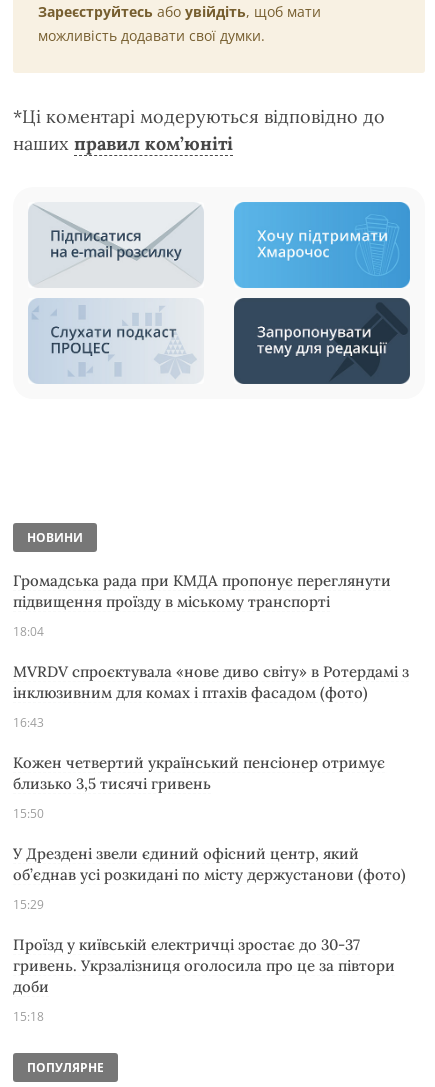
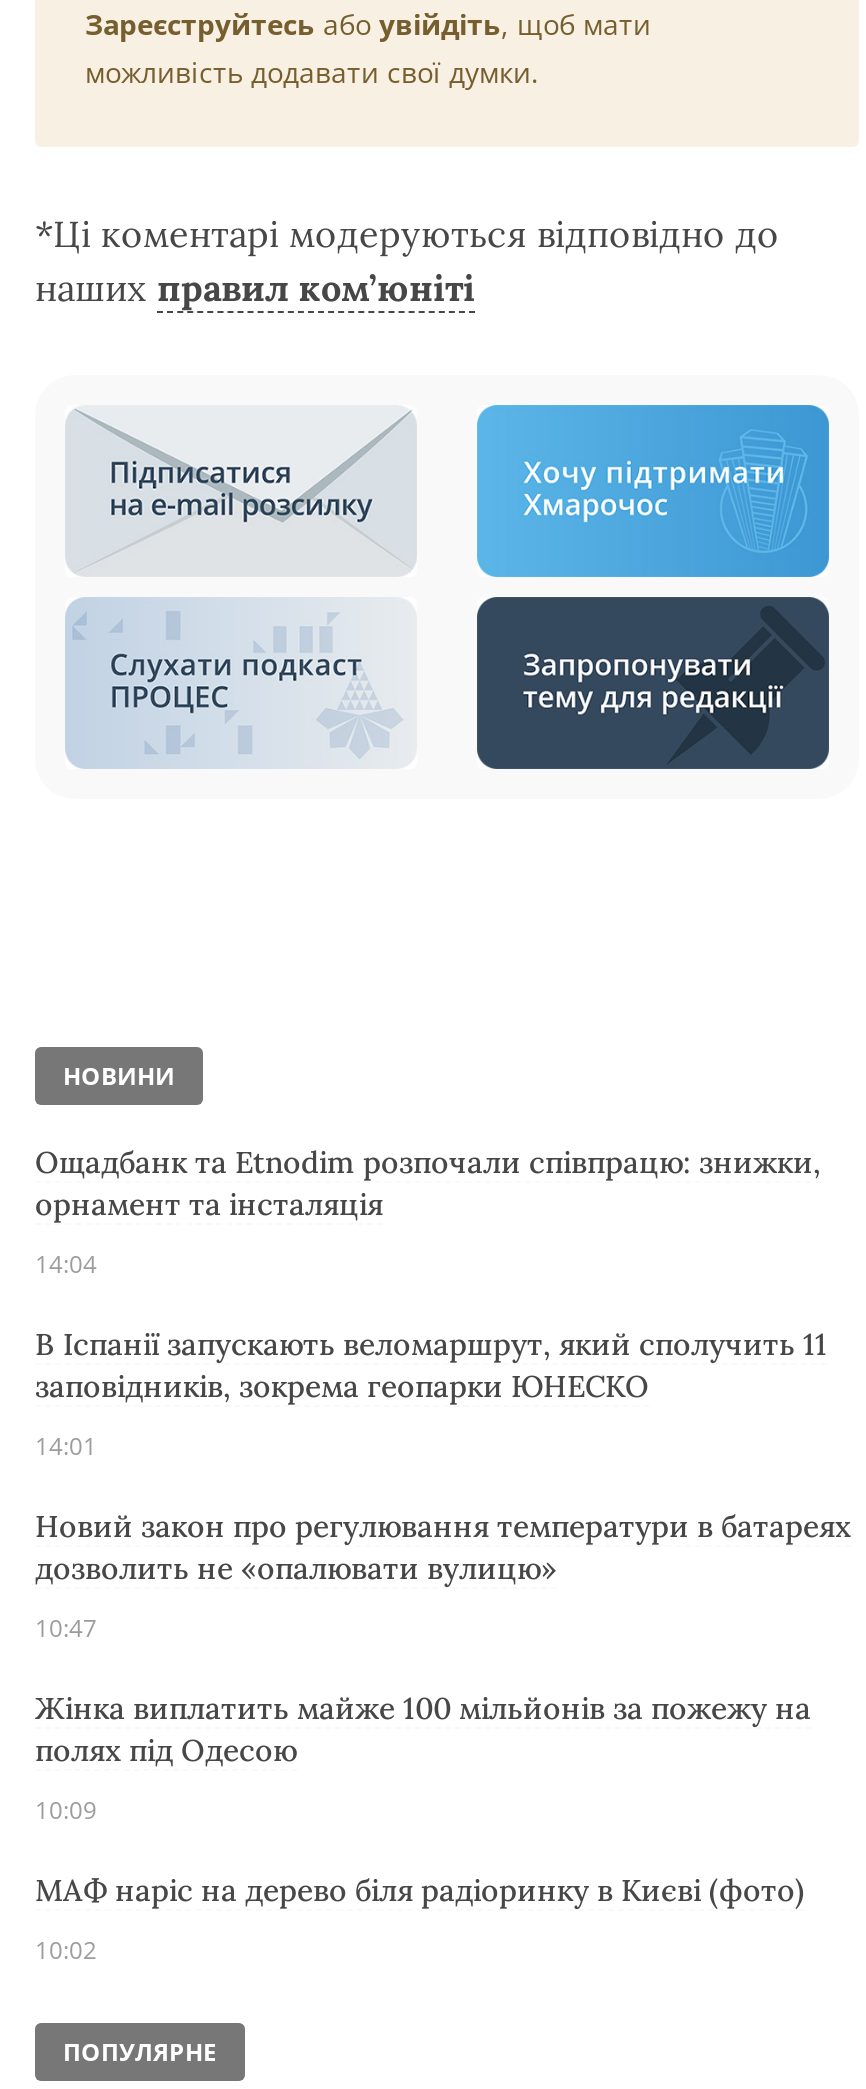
- Громадська рада при КМДА пропонує переглянути
- підвищення проїзду в міському транспорті
+ Ощадбанк та Etnodim розпочали співпрацю: знижки,
+ орнамент та інсталяція

- 18:04
+ 14:04

- MVRDV спроєктувала «нове диво світу» в Ротердамі з
- інклюзивним для комах і птахів фасадом (фото)
+ В Іспанії запускають веломаршрут, який сполучить 11
+ заповідників, зокрема геопарки ЮНЕСКО

- 16:43
+ 14:01

- Кожен четвертий український пенсіонер отримує
- близько 3,5 тисячі гривень
+ Новий закон про регулювання температури в батареях
+ дозволить не «опалювати вулицю»

- 15:50
+ 10:47

- У Дрездені звели єдиний офісний центр, який
- об’єднав усі розкидані по місту держустанови (фото)
+ Жінка виплатить майже 100 мільйонів за пожежу на
+ полях під Одесою

- 15:29
+ 10:09

- Проїзд у київській електричці зростає до 30-37
- гривень. Укрзалізниця оголосила про це за півтори
- доби
+ МАФ наріс на дерево біля радіоринку в Києві (фото)

- 15:18
+ 10:02
